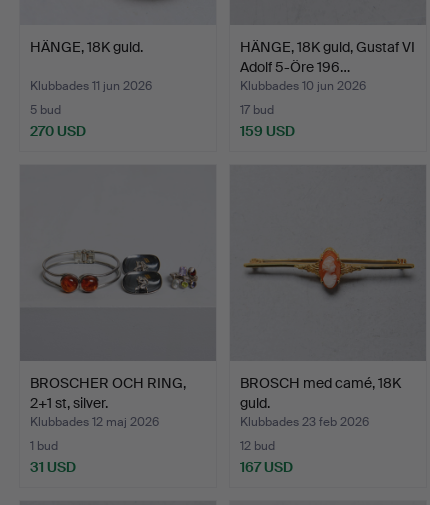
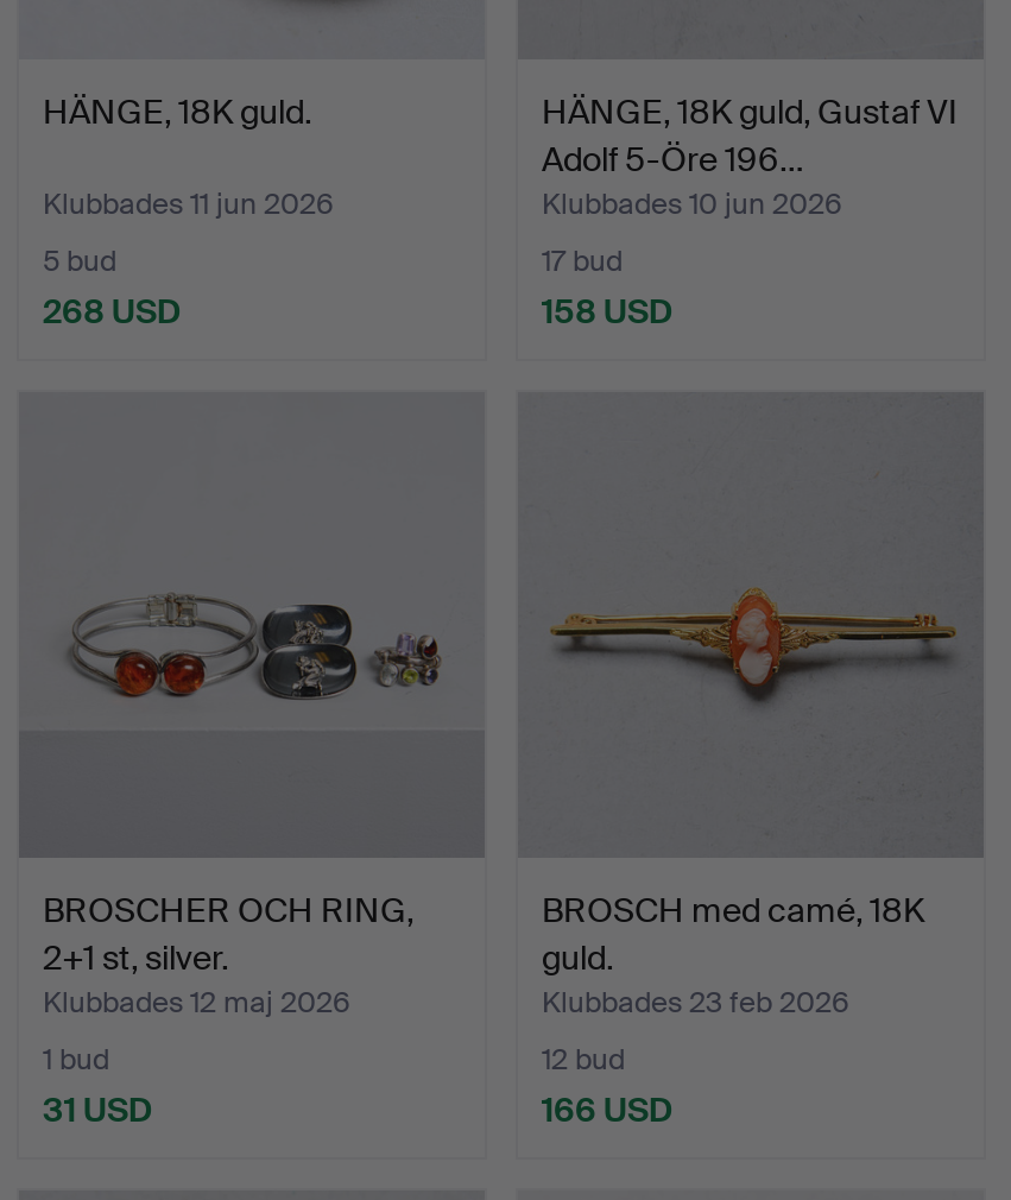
- 270 USD
+ 268 USD

- 159 USD
+ 158 USD

- 167 USD
+ 166 USD
